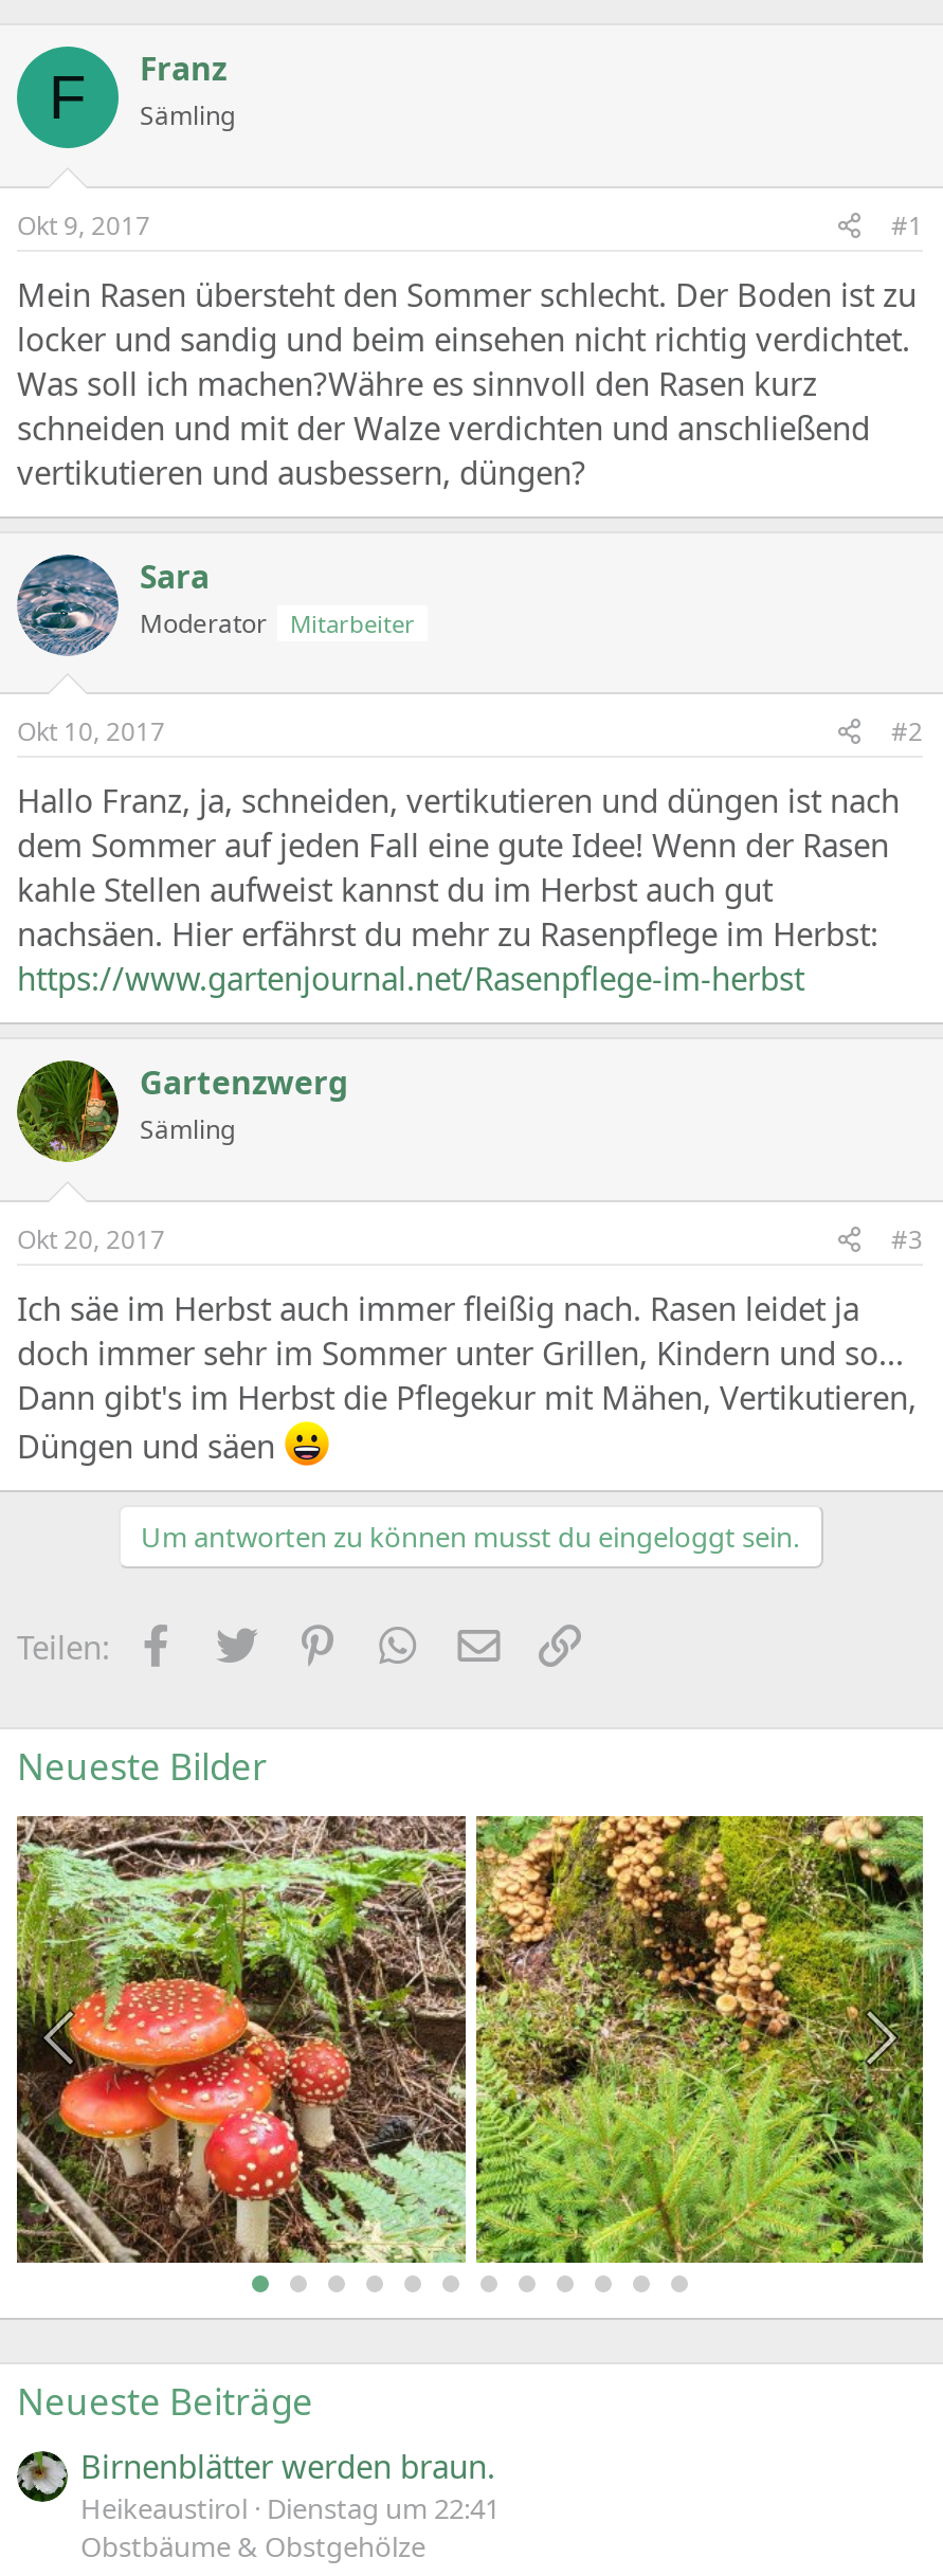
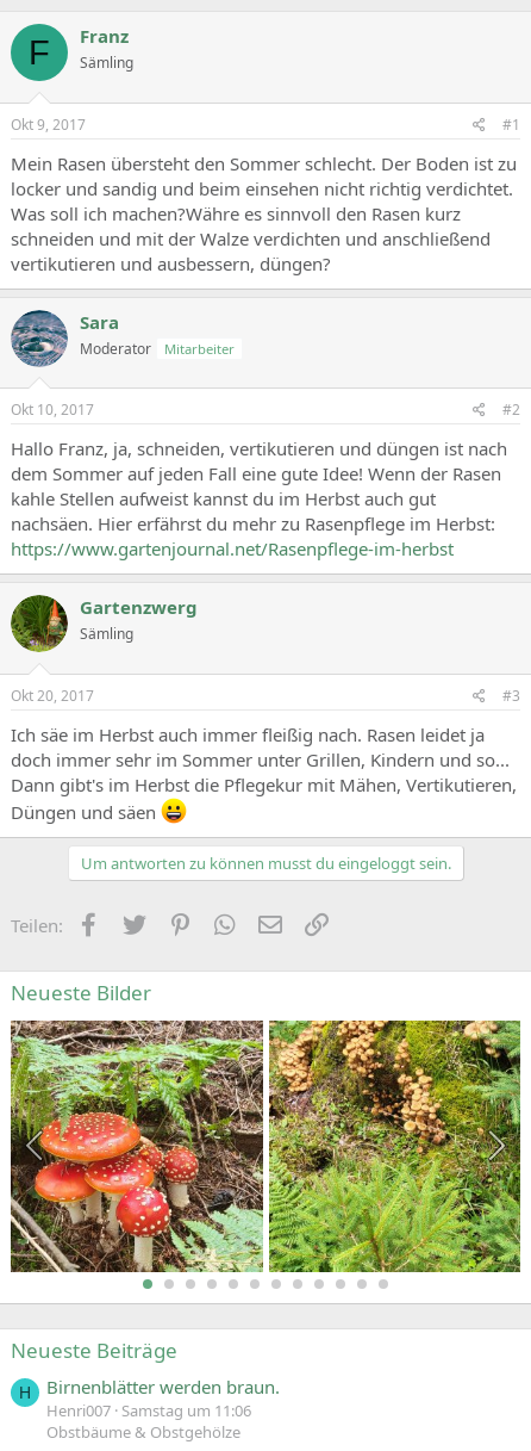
+ H

- Heikeaustirol Dienstag um 22:41
+ Henri007 Samstag um 11:06
